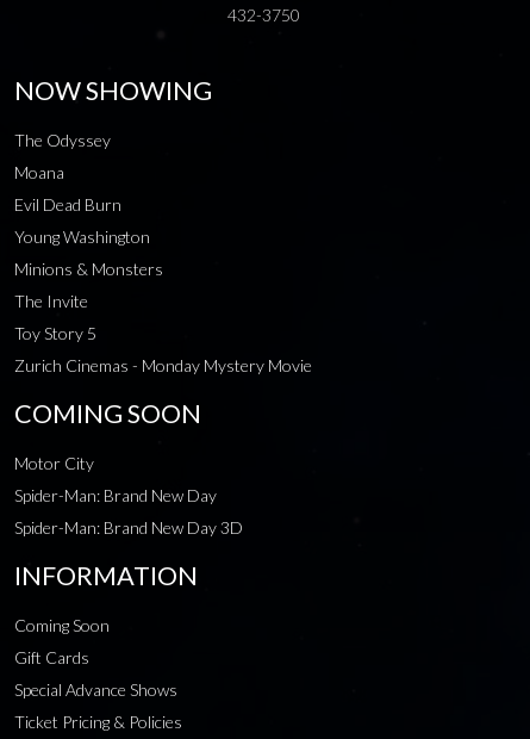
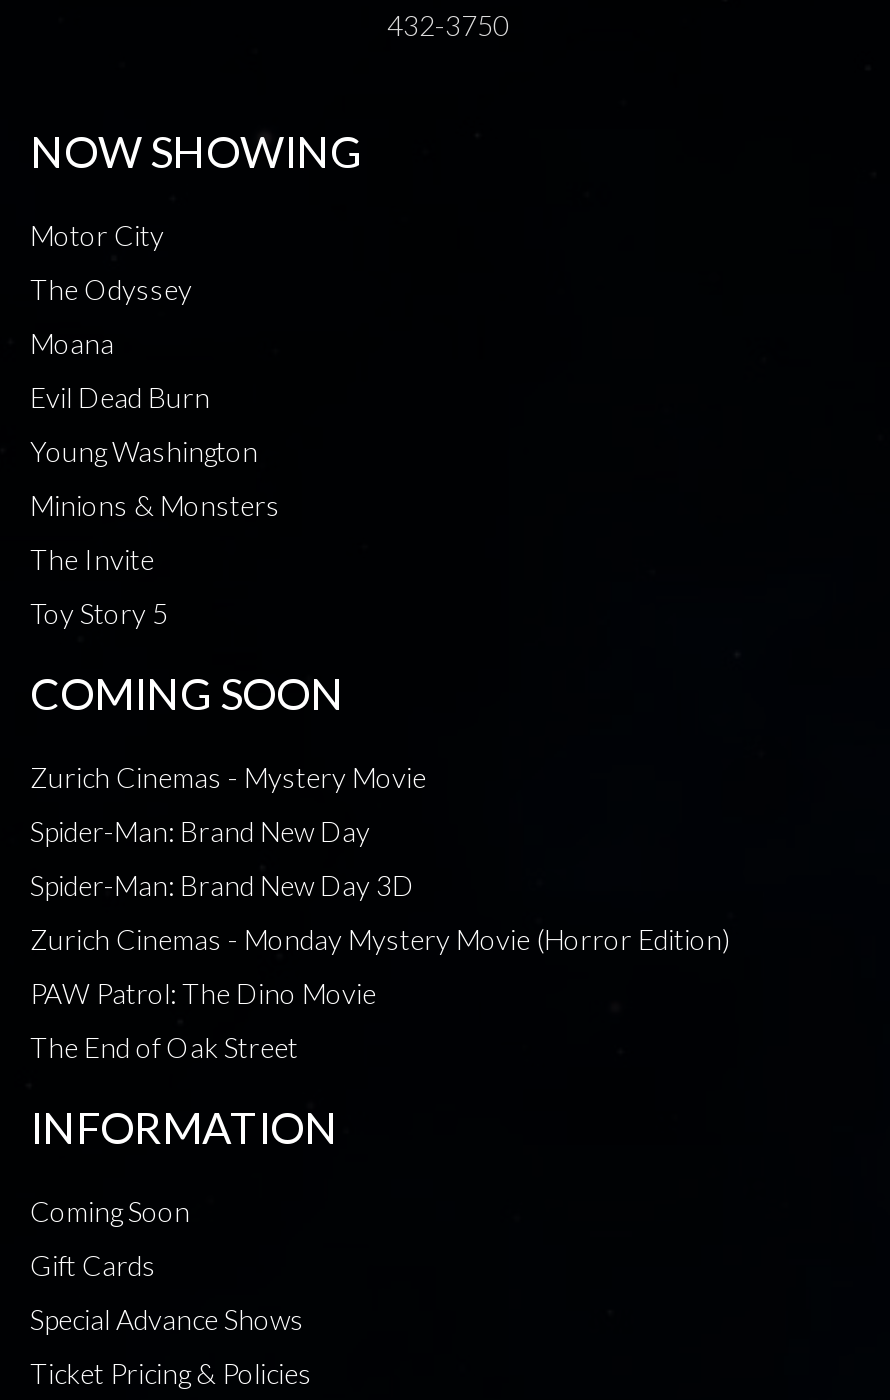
- Zurich Cinemas - Monday Mystery Movie

+ Zurich Cinemas - Mystery Movie

moved up: Motor City

+ Zurich Cinemas - Monday Mystery Movie (Horror Edition)
+ PAW Patrol: The Dino Movie
+ The End of Oak Street
